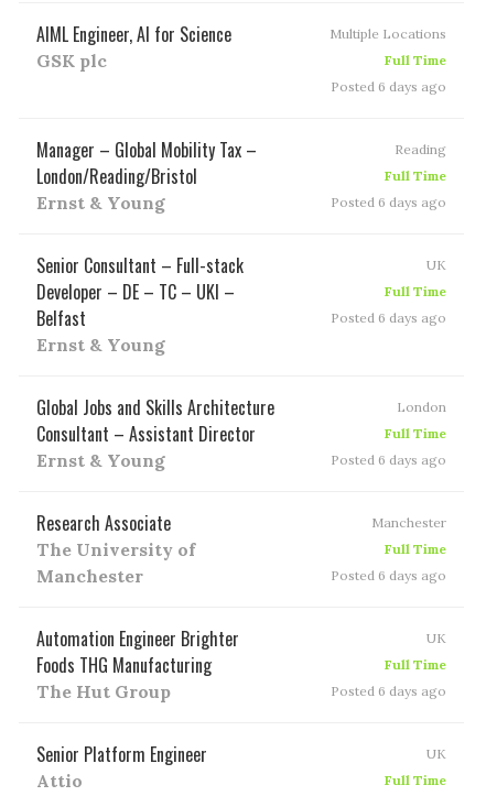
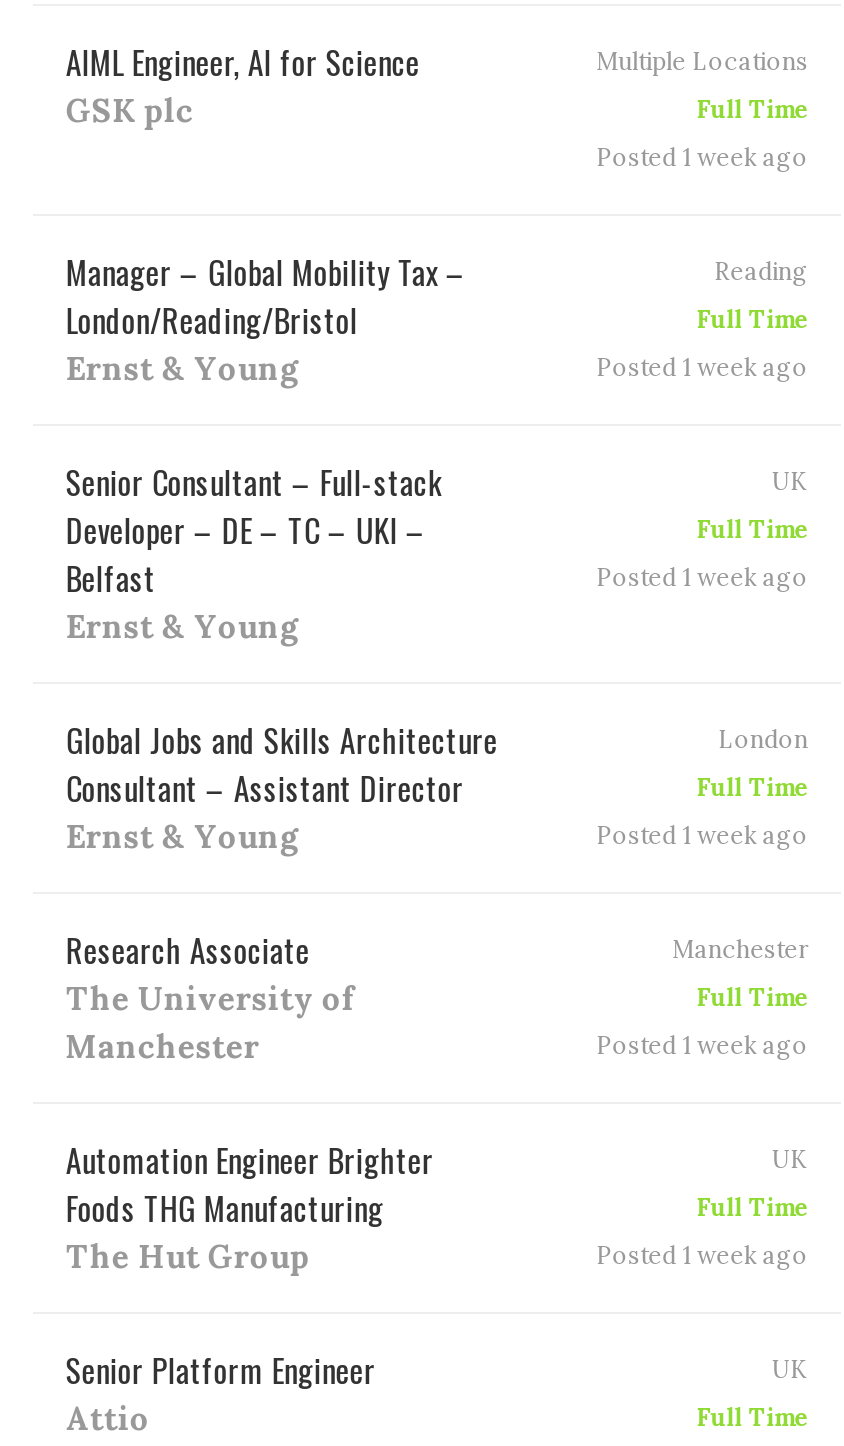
- Posted 6 days ago
+ Posted 1 week ago

- Posted 6 days ago
+ Posted 1 week ago

- Posted 6 days ago
+ Posted 1 week ago

- Posted 6 days ago
+ Posted 1 week ago

- Posted 6 days ago
+ Posted 1 week ago

- Posted 6 days ago
+ Posted 1 week ago
